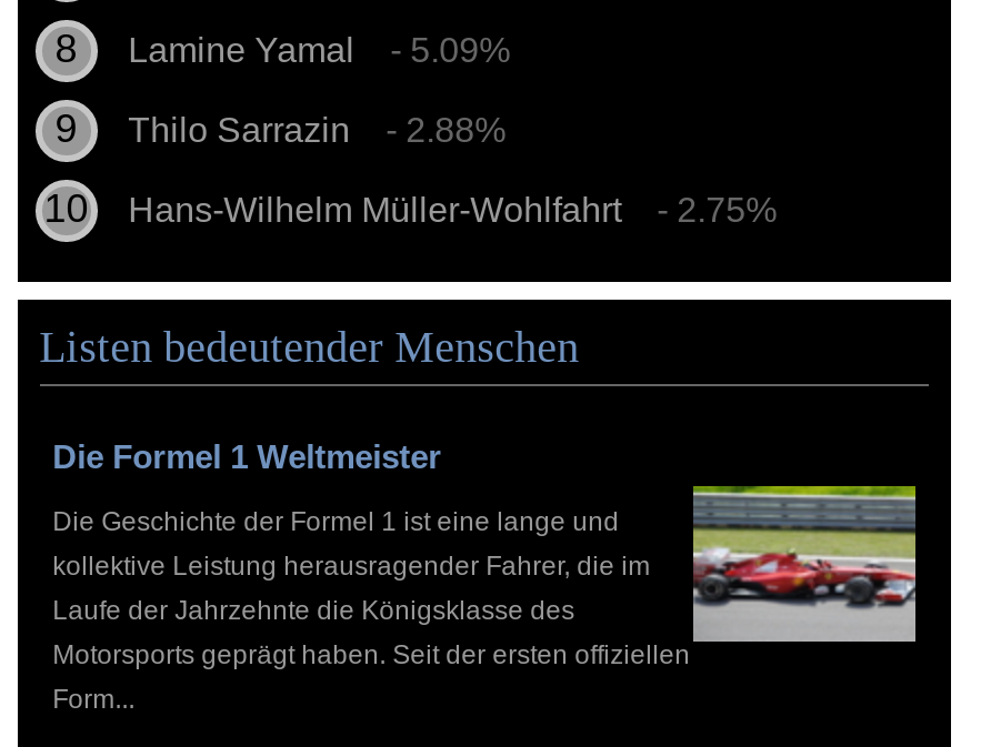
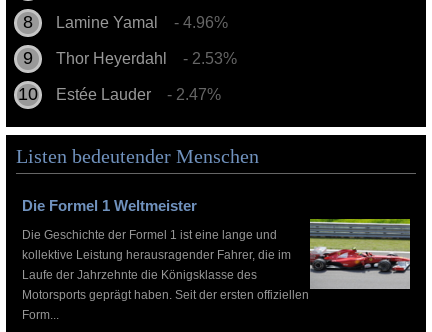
- Lamine Yamal - 5.09%
+ Lamine Yamal - 4.96%

- Thilo Sarrazin
- - 2.88%
+ Thor Heyerdahl
+ - 2.53%

- Hans-Wilhelm Müller-Wohlfahrt
- - 2.75%
+ Estée Lauder
+ - 2.47%
